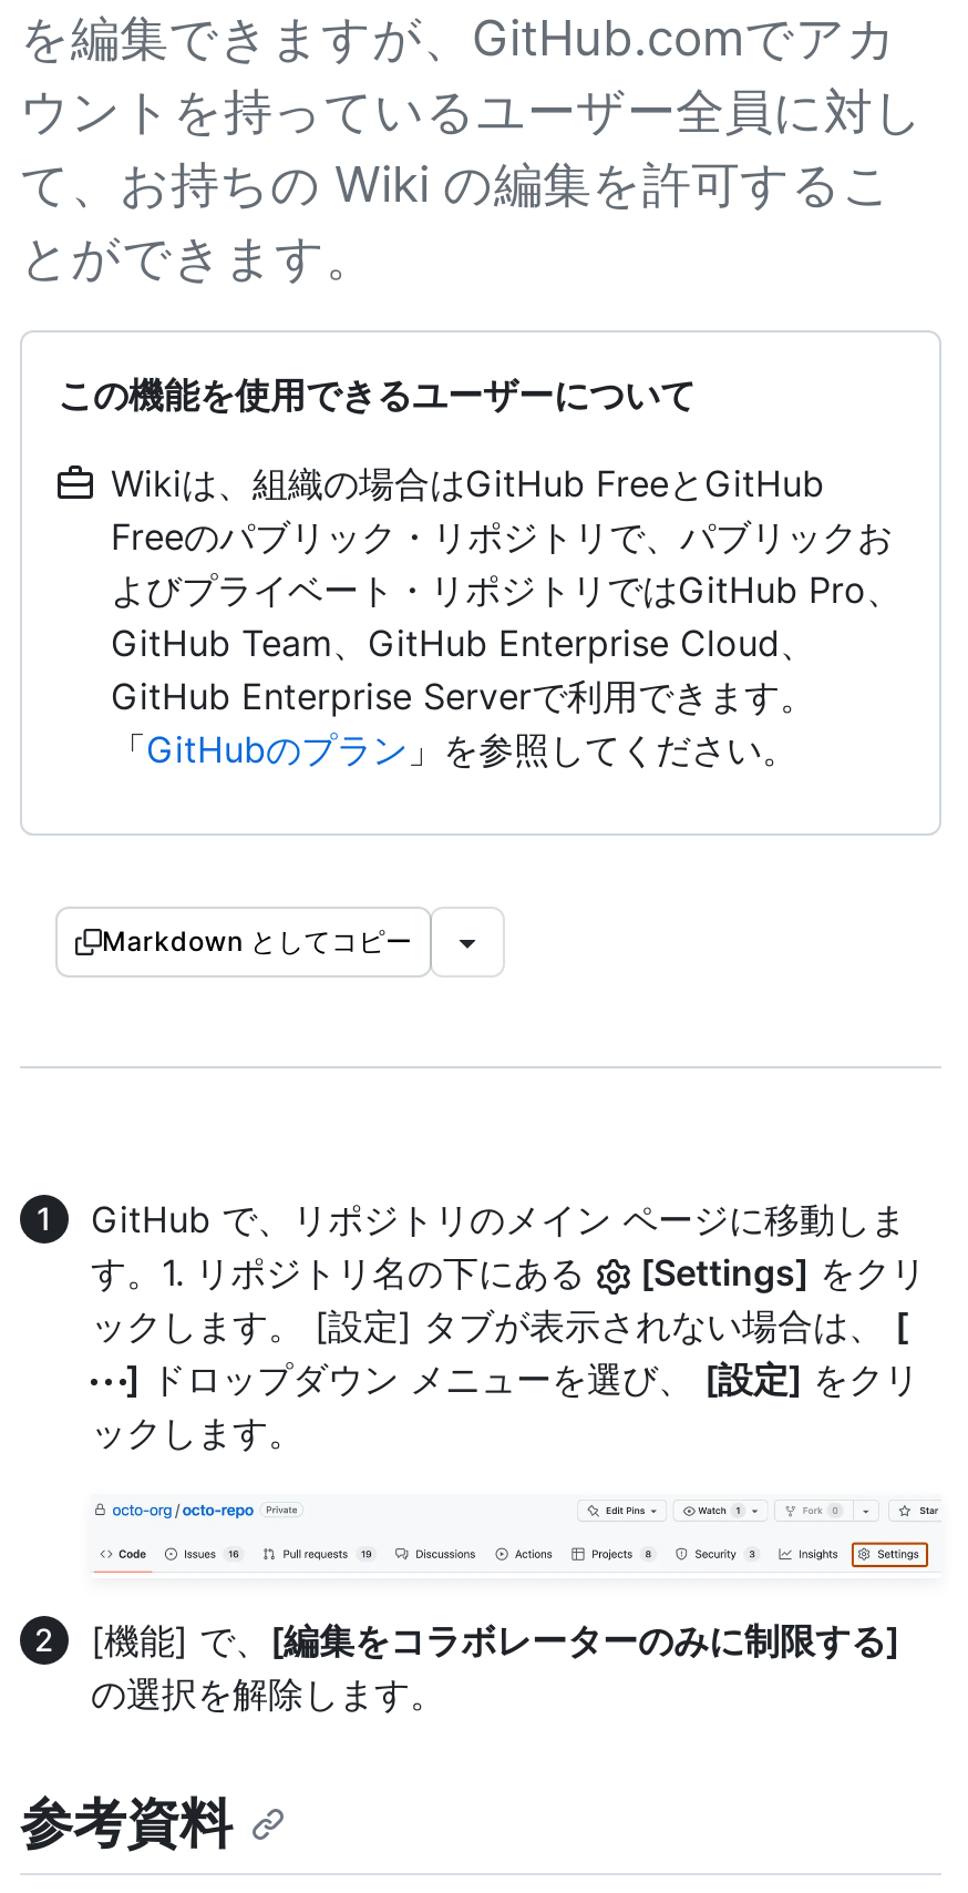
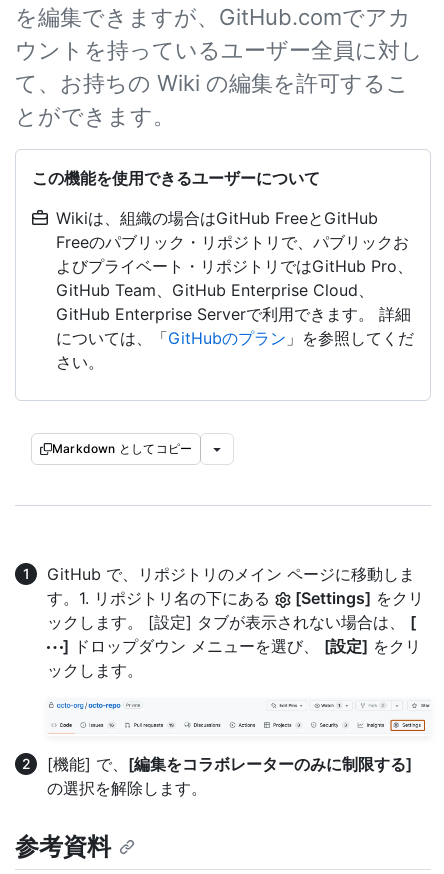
- GitHub Enterprise Serverで利用できます。
- 「GitHubのプラン」を参照してください。
+ GitHub Enterprise Serverで利用できます。 詳細
+ については、「GitHubのプラン」を参照してくだ
+ さい。
